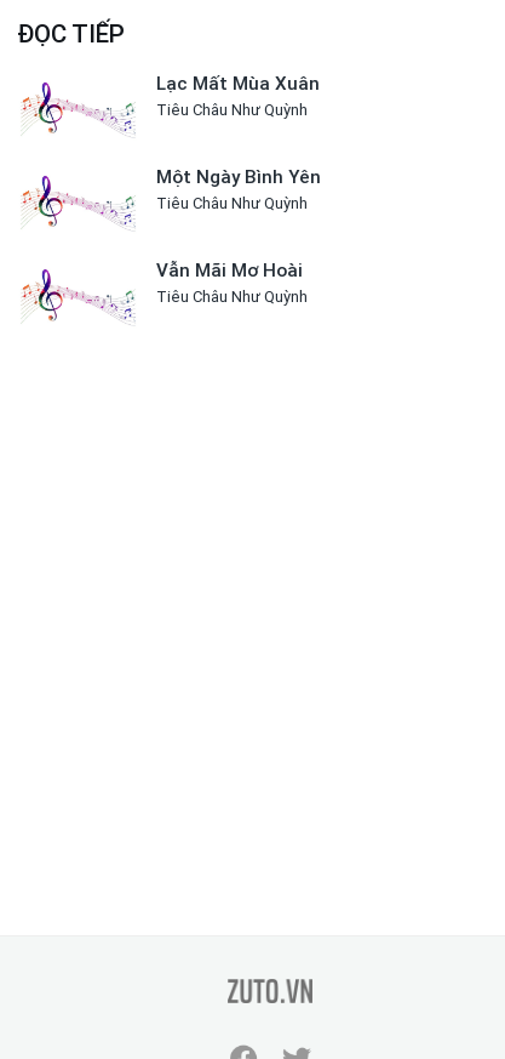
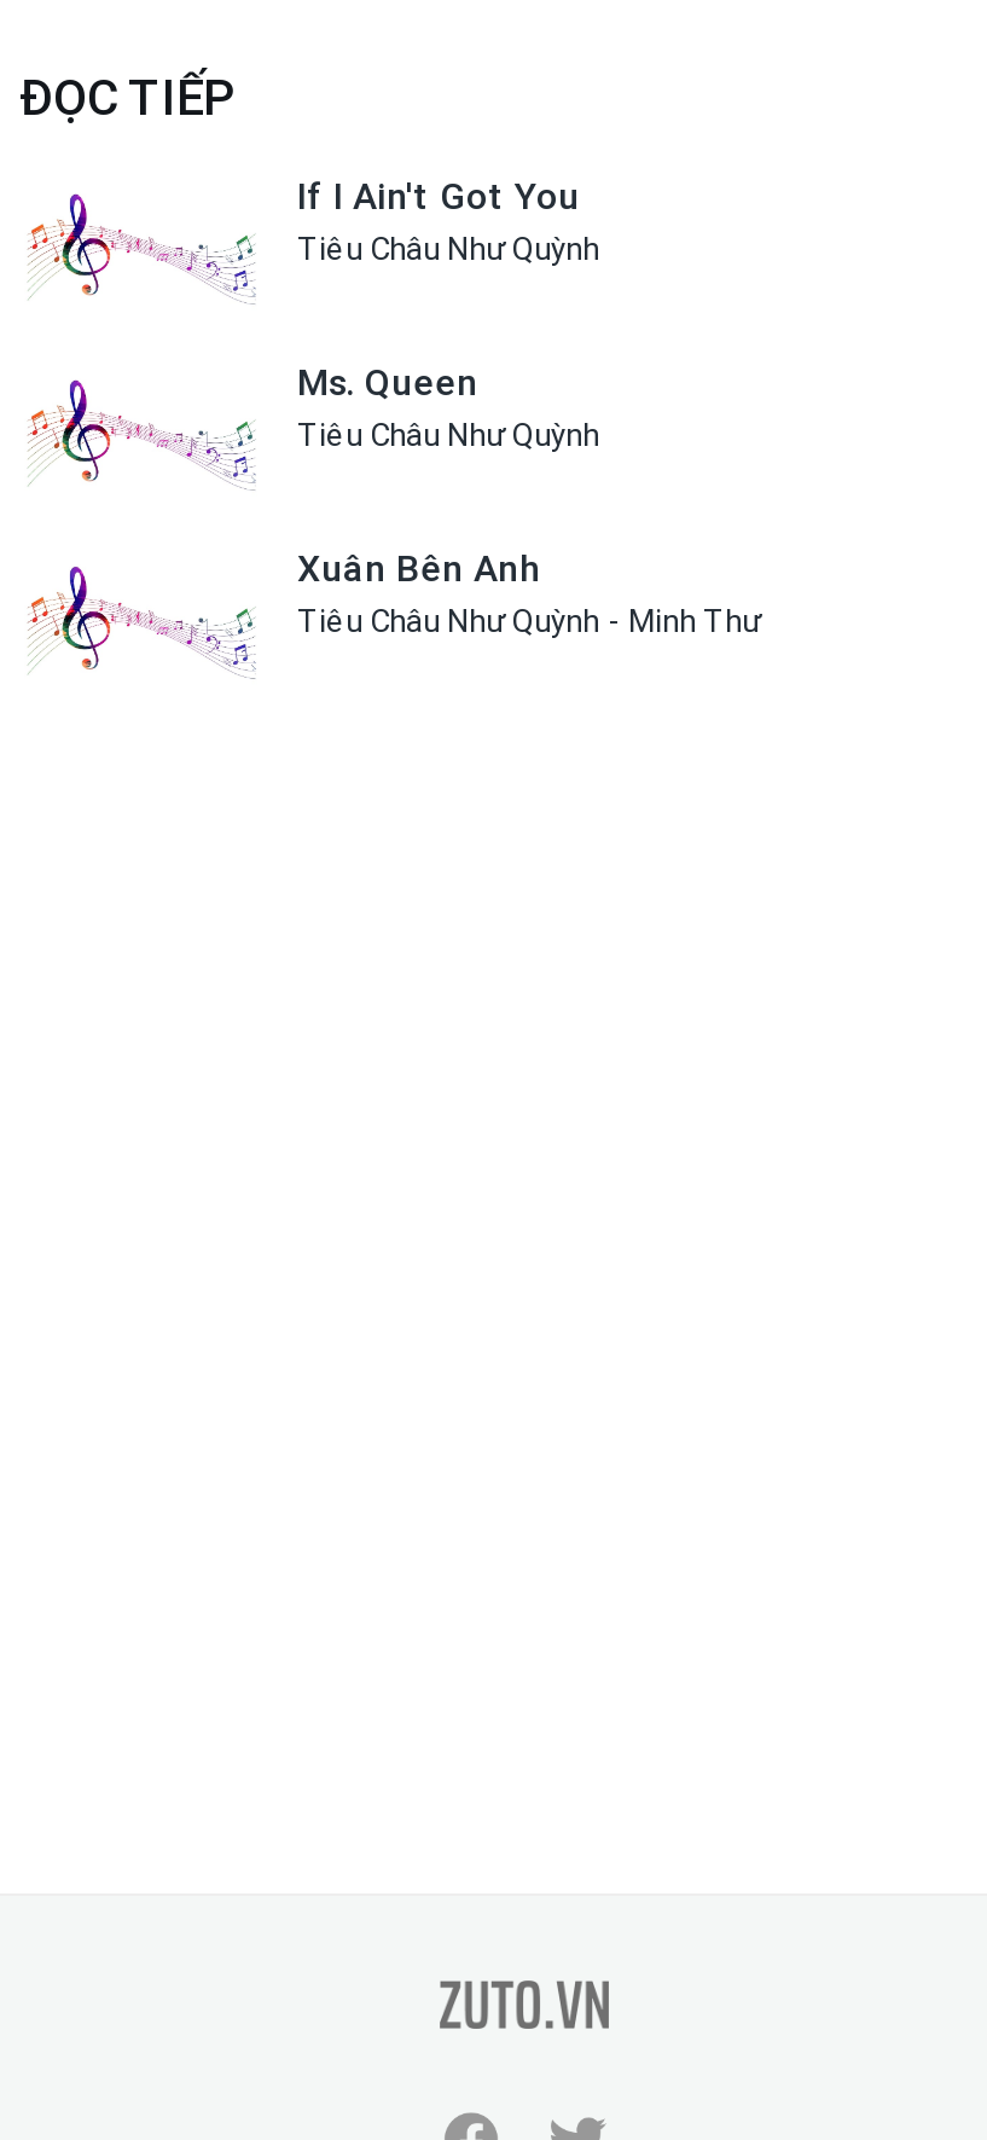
- Lạc Mất Mùa Xuân
+ If I Ain't Got You

- Một Ngày Bình Yên
+ Ms. Queen

- Vẫn Mãi Mơ Hoài
+ Xuân Bên Anh

+ Minh Thư
